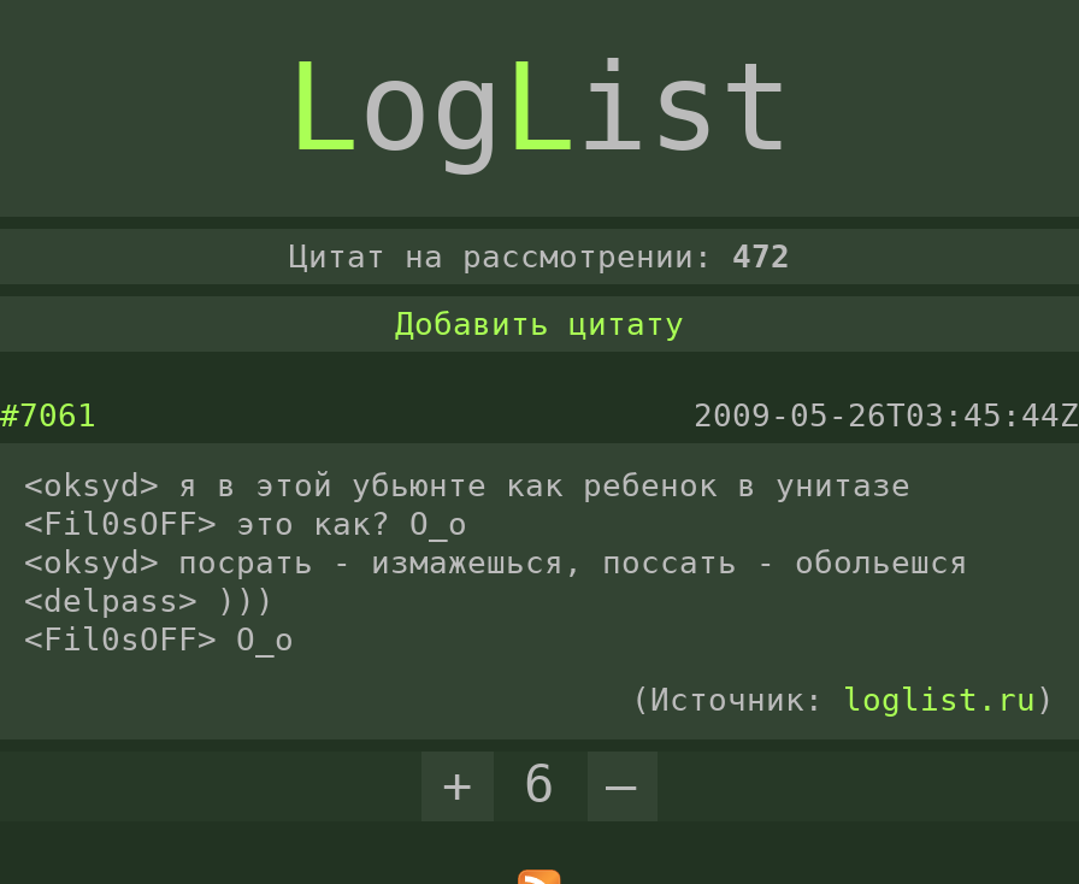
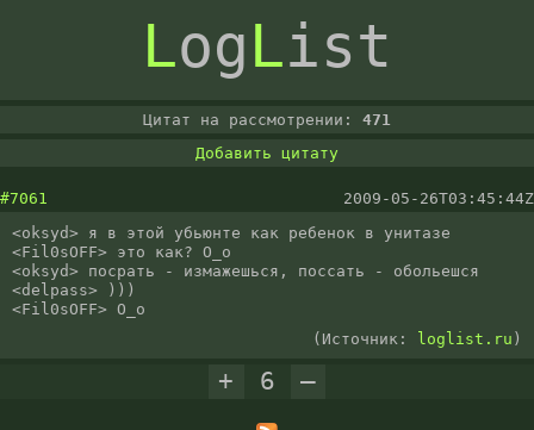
- Цитат на рассмотрении: 472
+ Цитат на рассмотрении: 471
